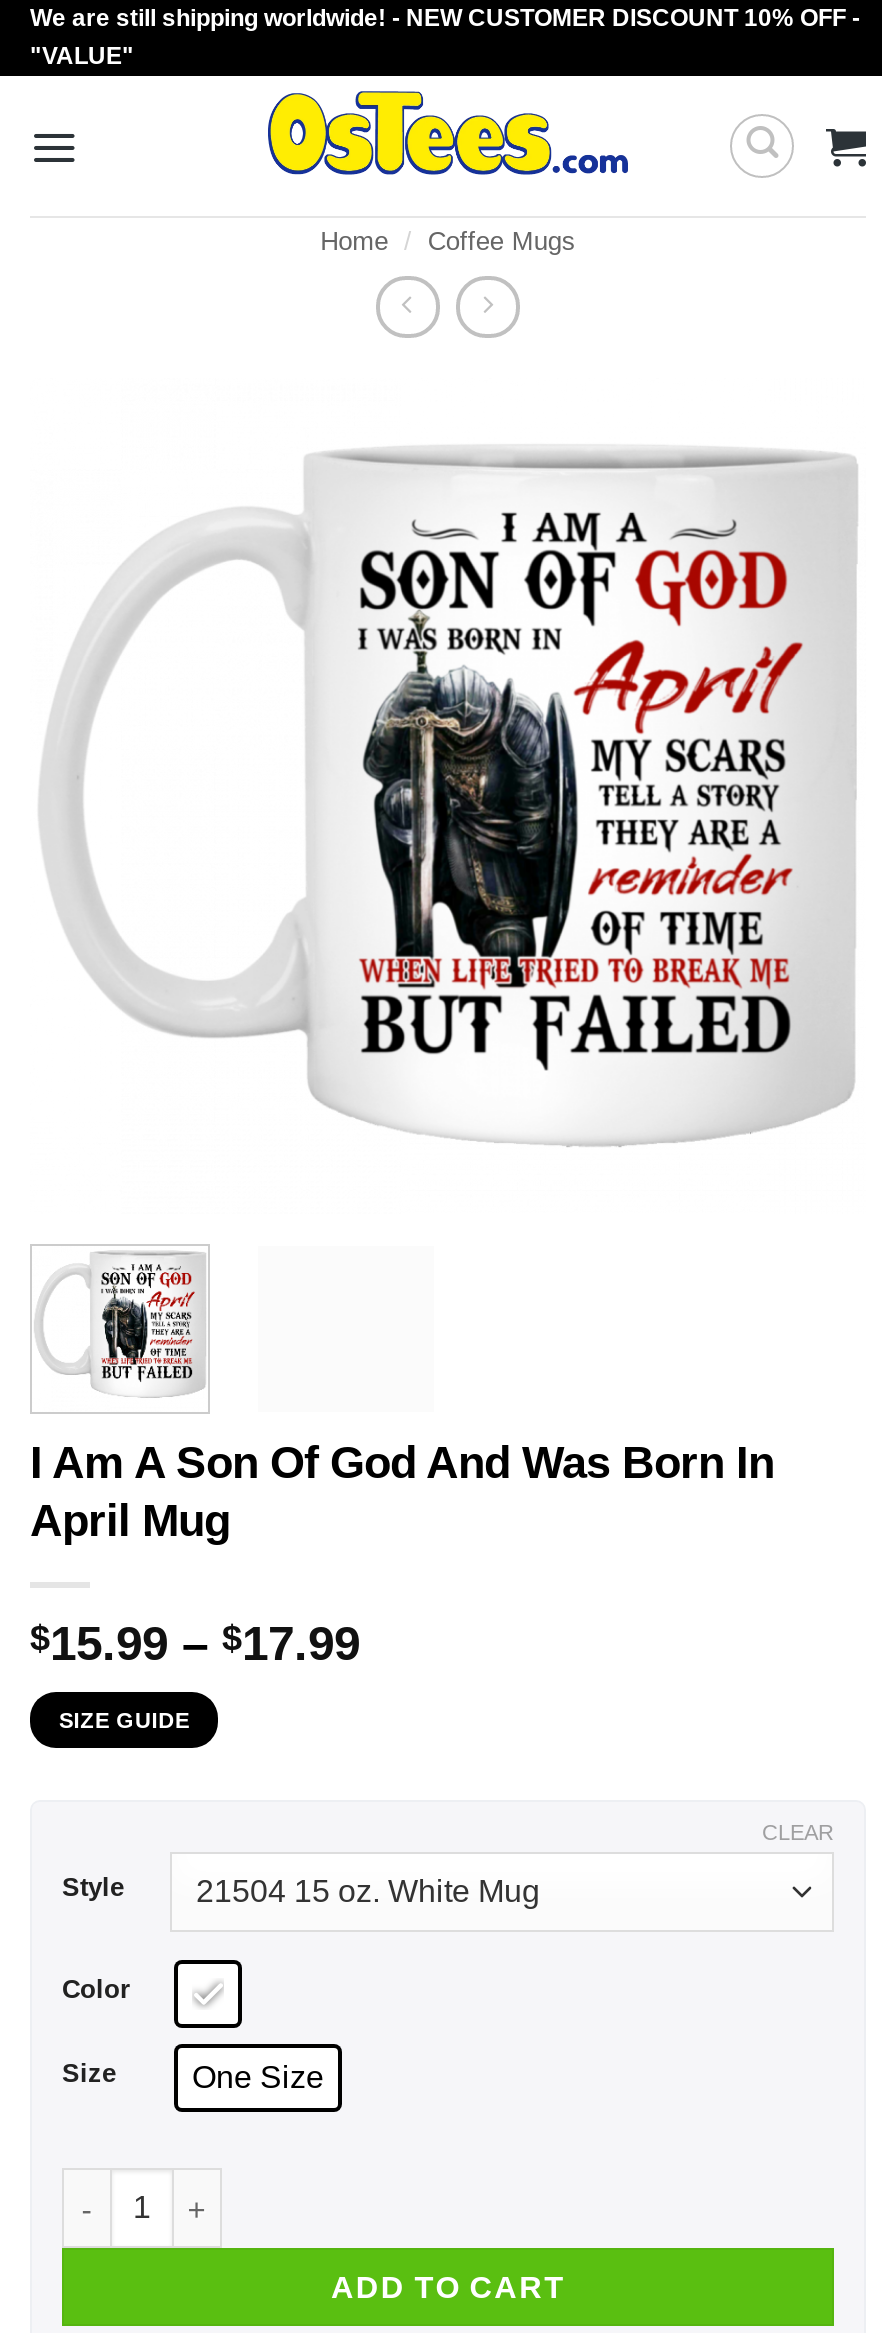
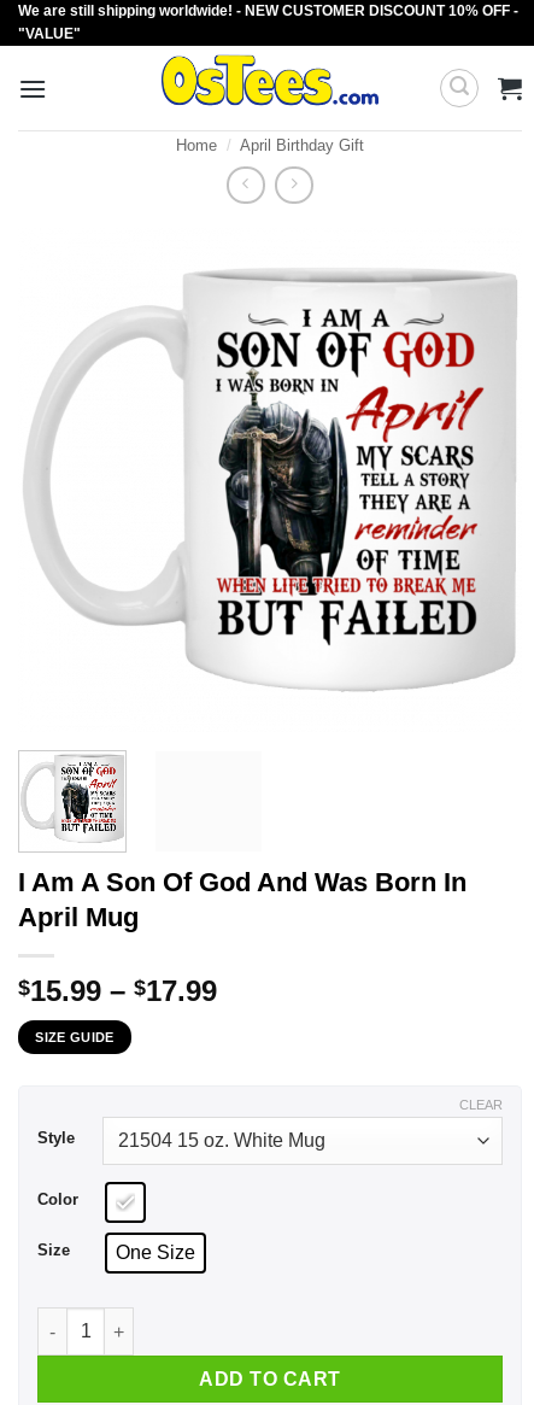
- Home / Coffee Mugs
+ Home / April Birthday Gift
